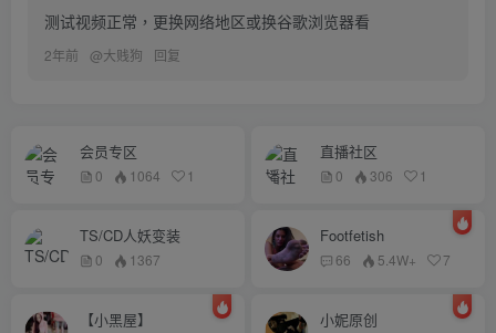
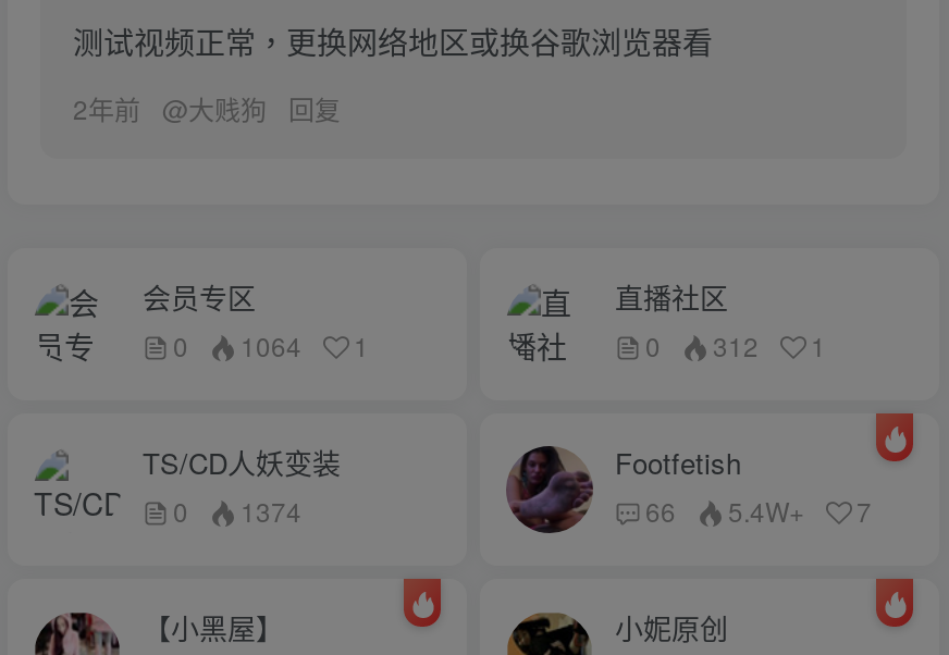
- 0 306 1
+ 0 312 1

- 0 1367
+ 0 1374
